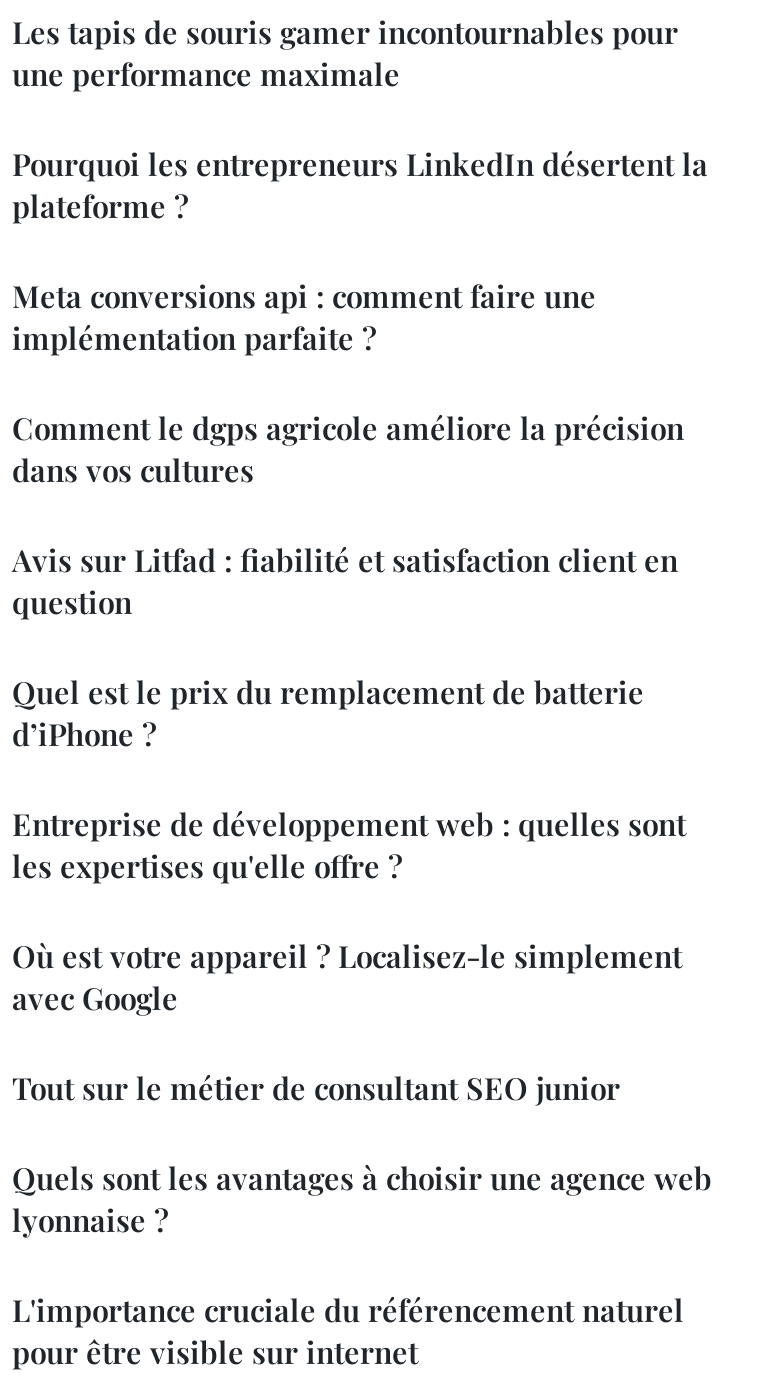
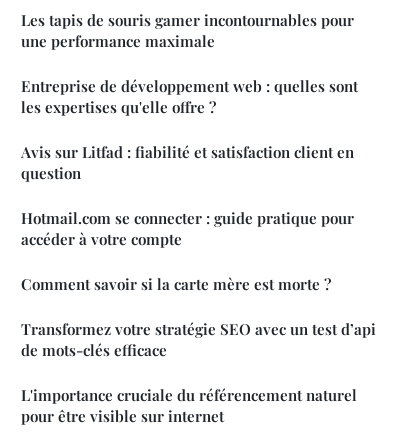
- Pourquoi les entrepreneurs LinkedIn désertent la
- plateforme ?
- Meta conversions api : comment faire une
- implémentation parfaite ?
- Comment le dgps agricole améliore la précision
- dans vos cultures
- Quel est le prix du remplacement de batterie
- d’iPhone ?

moved down: Avis sur Litfad : fiabilité et satisfaction client en | question

moved up: Entreprise de développement web : quelles sont | les expertises qu'elle offre ?

- Où est votre appareil ? Localisez-le simplement
- avec Google
- Tout sur le métier de consultant SEO junior
- Quels sont les avantages à choisir une agence web
- lyonnaise ?
+ Hotmail.com se connecter : guide pratique pour
+ accéder à votre compte
+ Comment savoir si la carte mère est morte ?
+ Transformez votre stratégie SEO avec un test d’api
+ de mots-clés efficace
